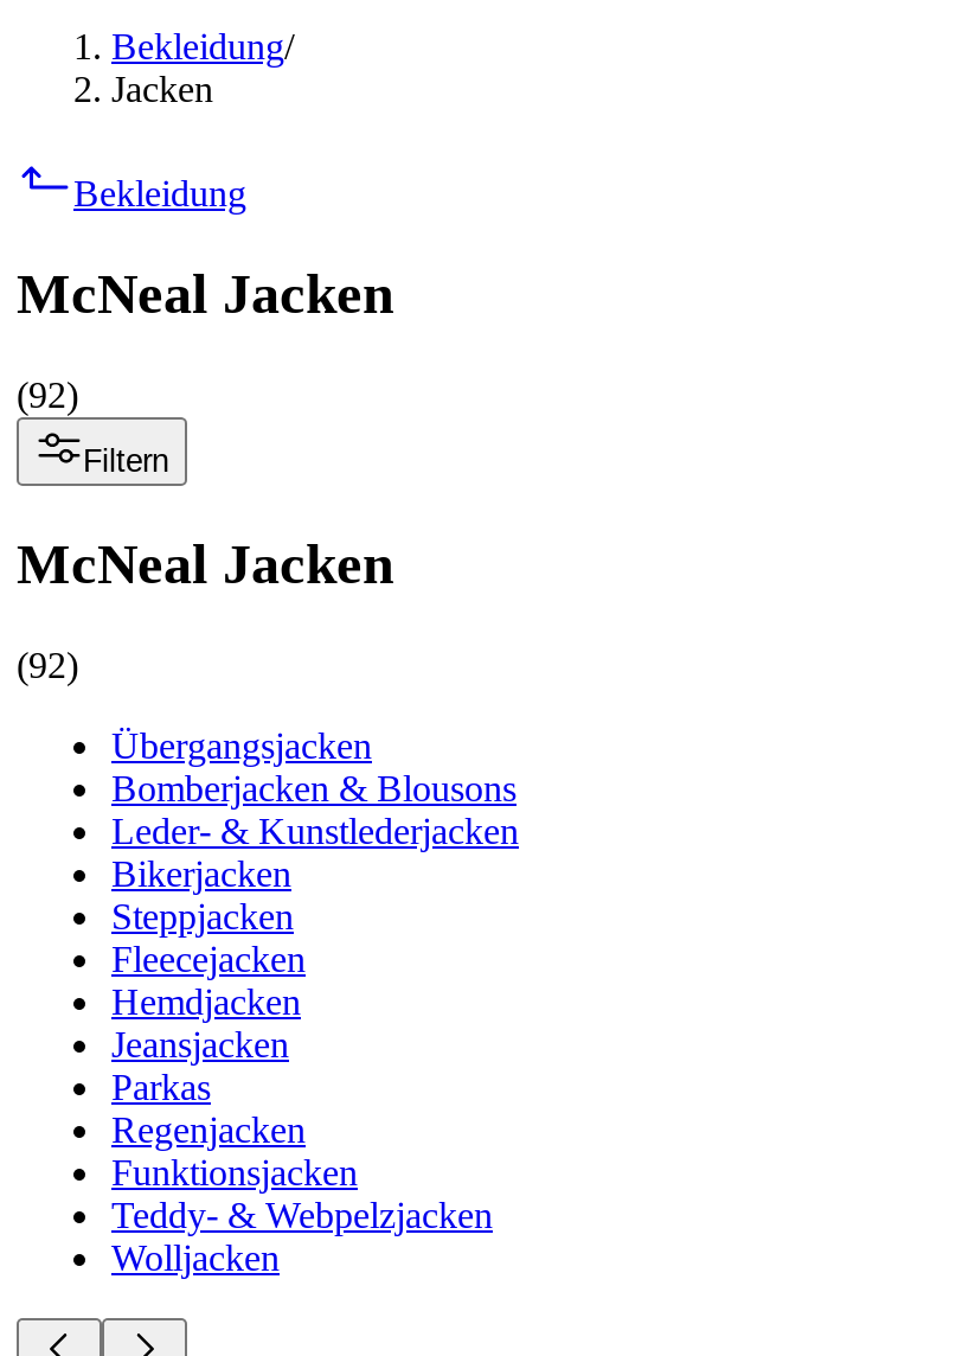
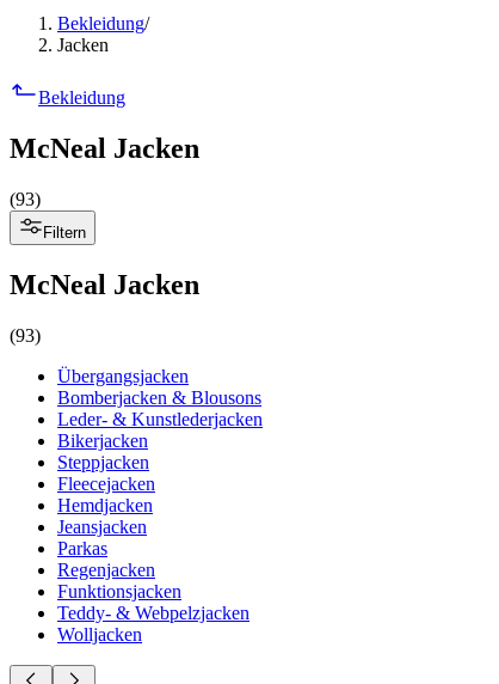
- (92)
+ (93)

- (92)
+ (93)
